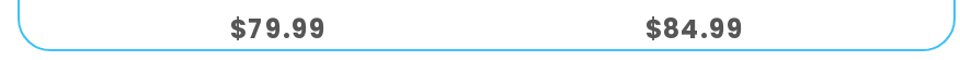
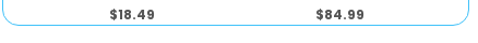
- $79.99
+ $18.49
